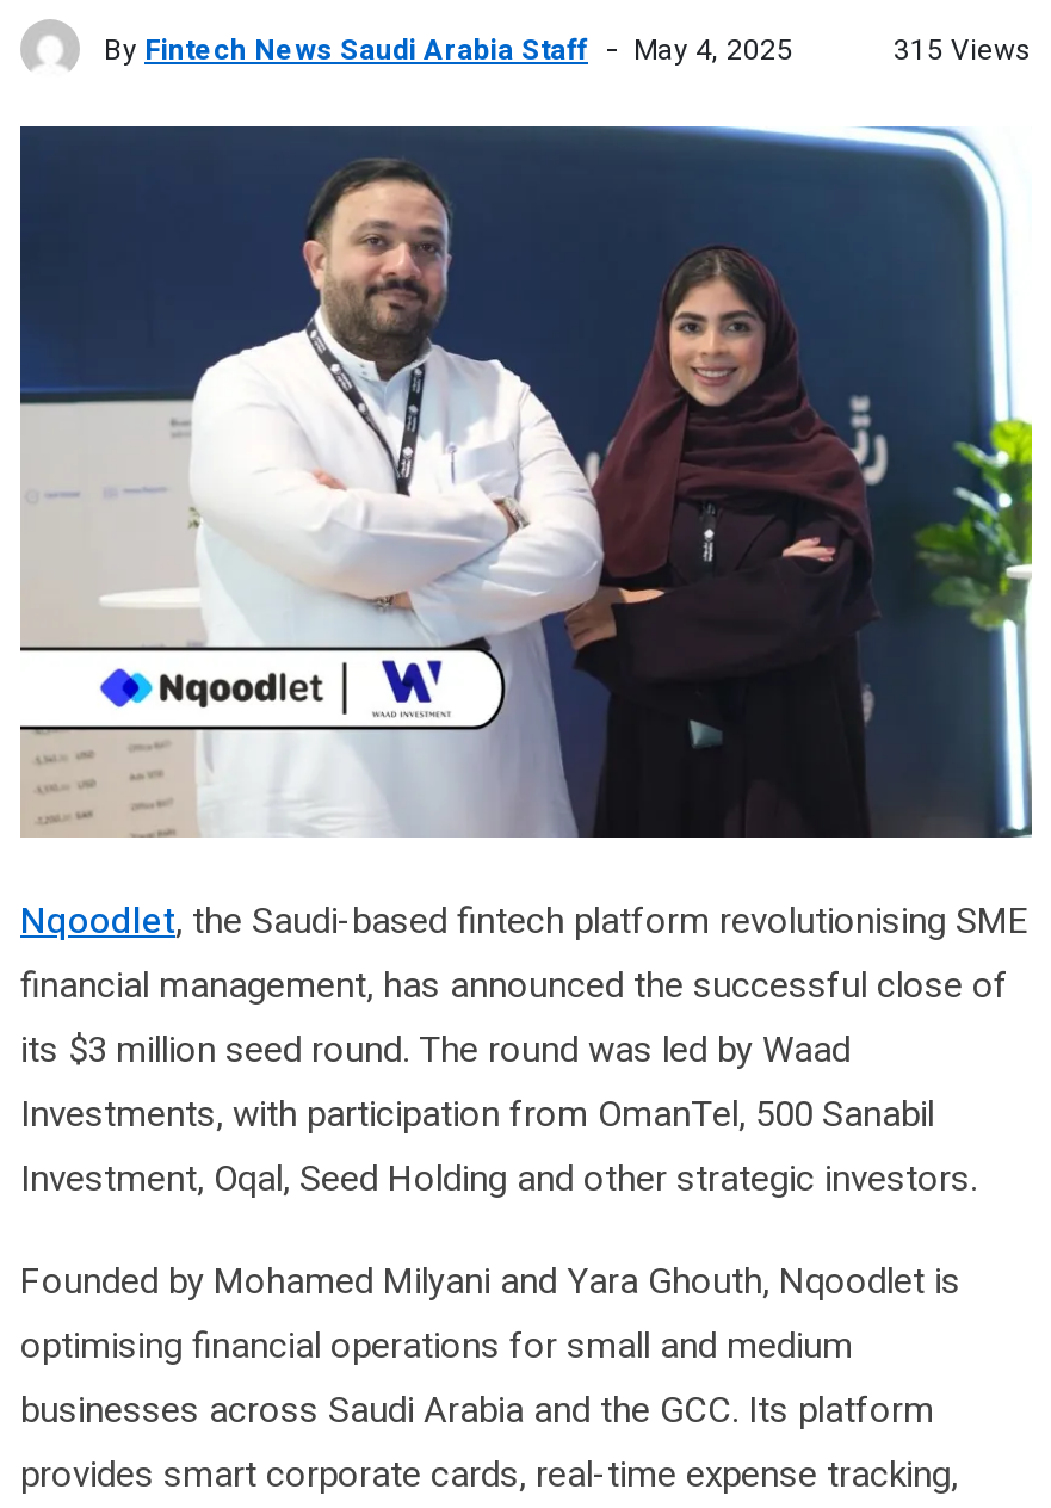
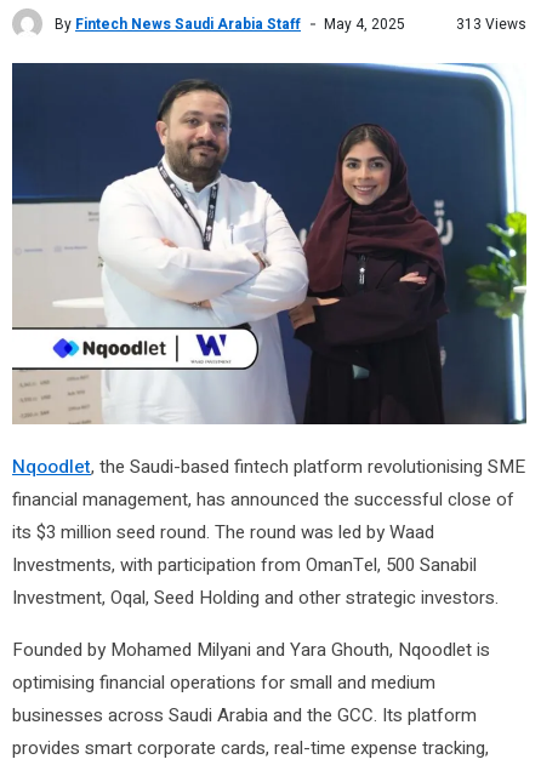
- 315 Views
+ 313 Views
